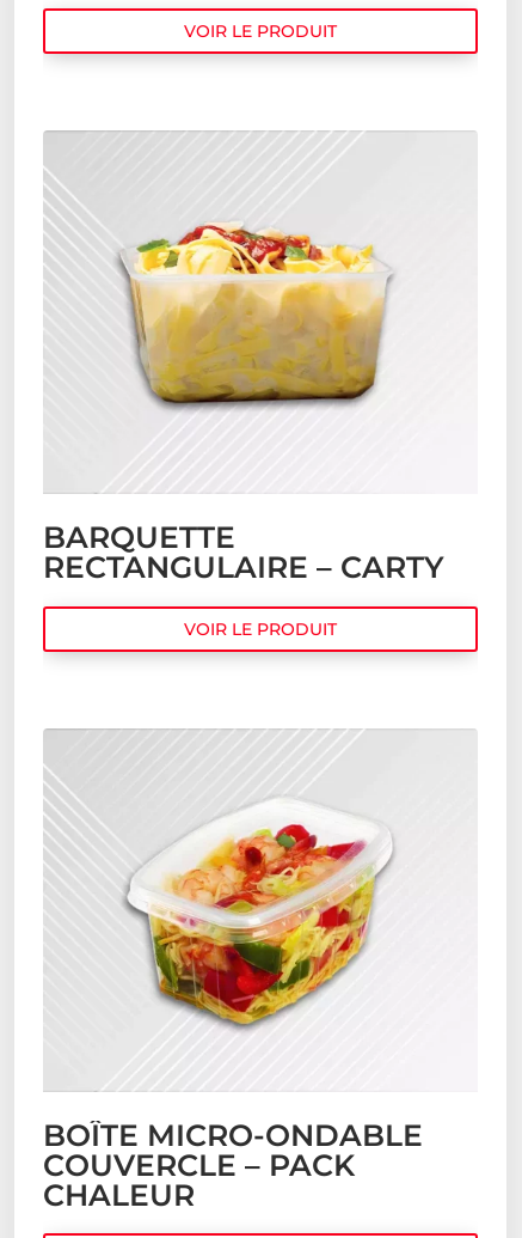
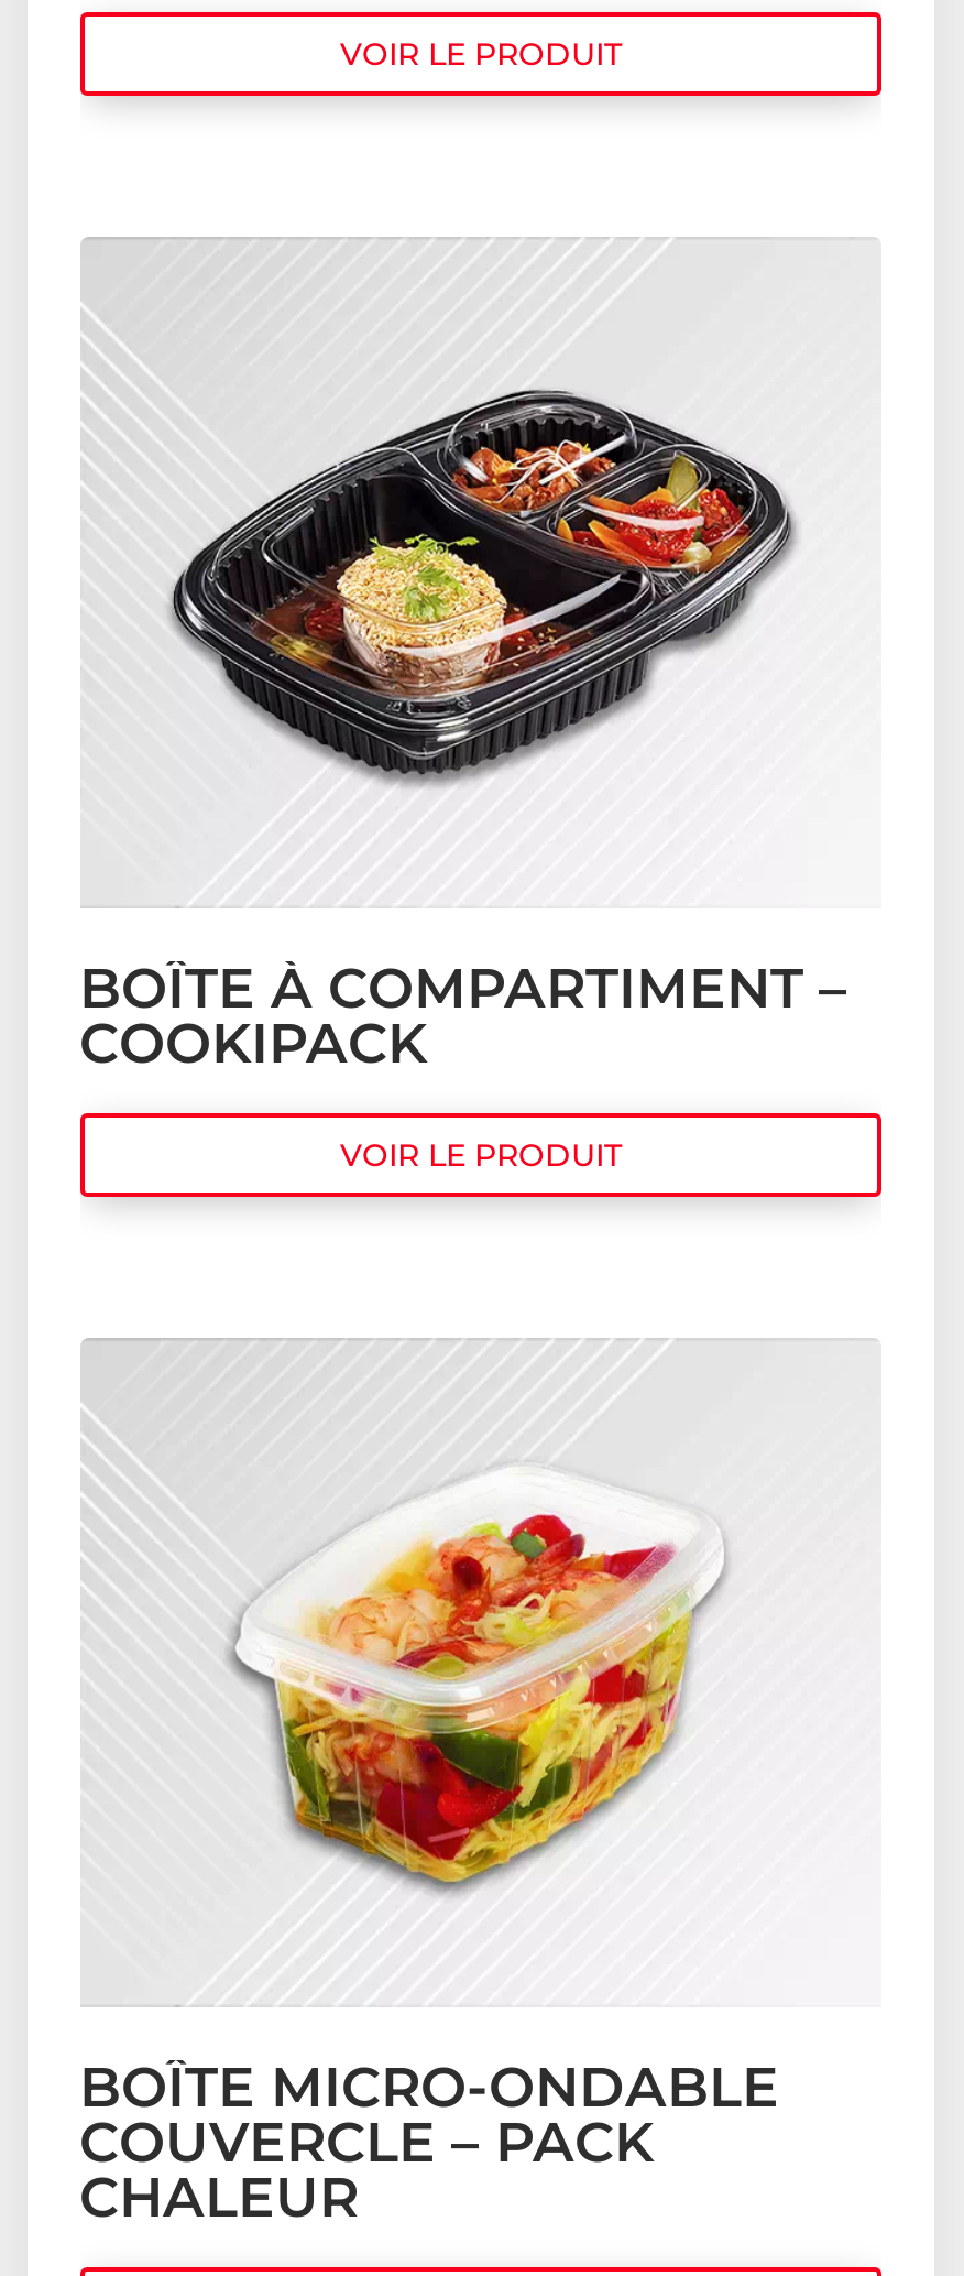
- [image]
+ [image]

- BARQUETTE
- RECTANGULAIRE – CARTY
+ BOÎTE À COMPARTIMENT –
+ COOKIPACK
